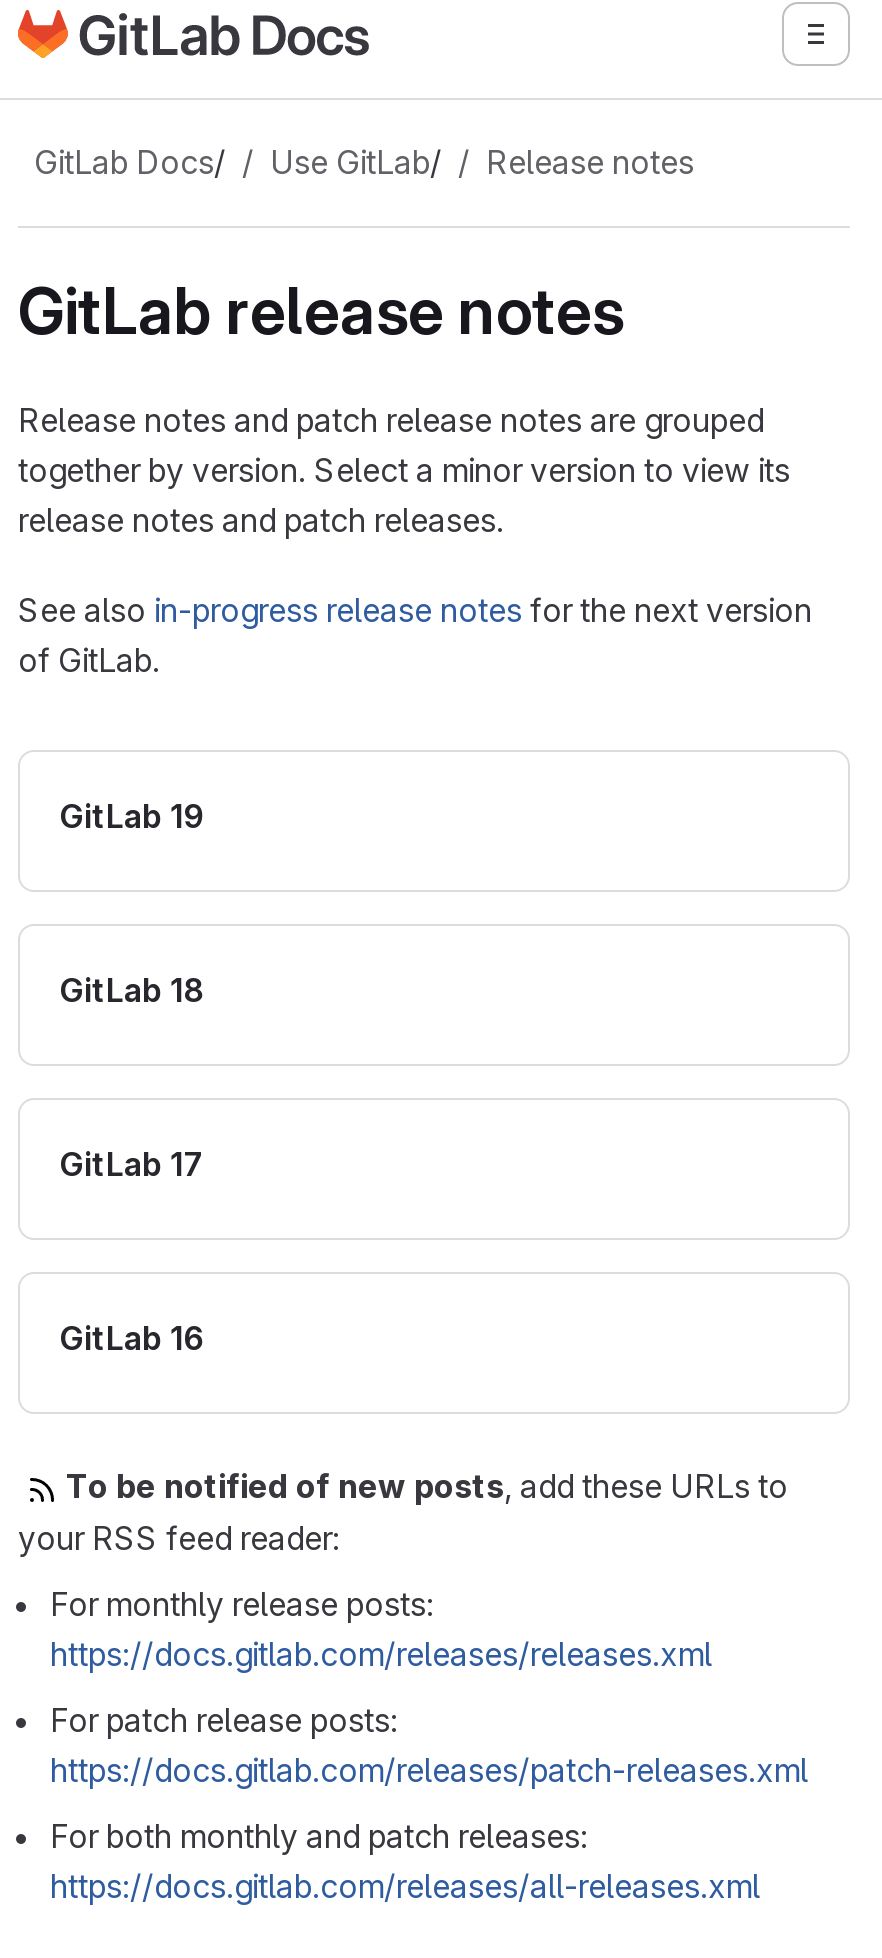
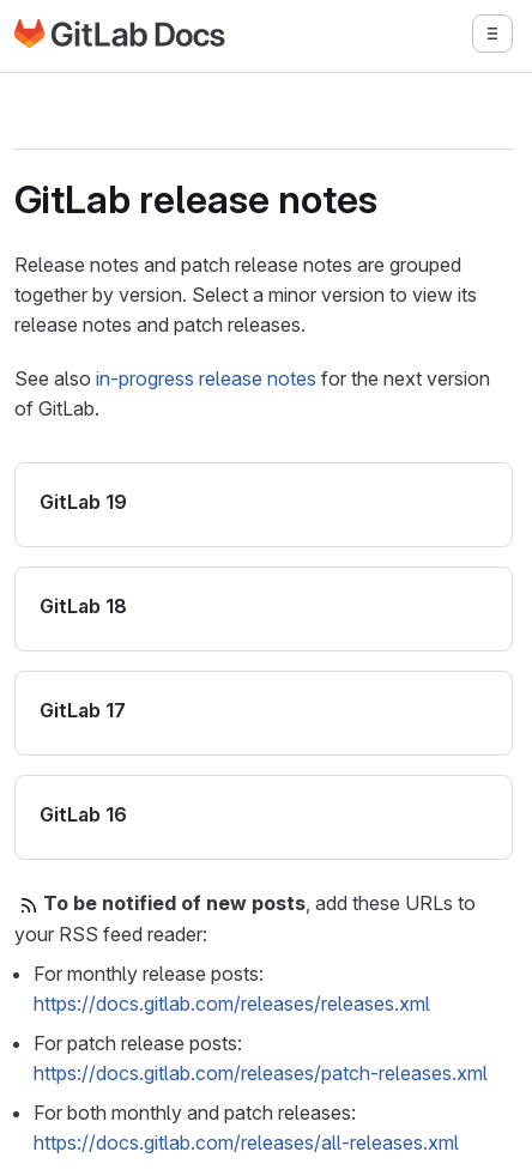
- GitLab Docs/
- Use GitLab/
- Release notes
